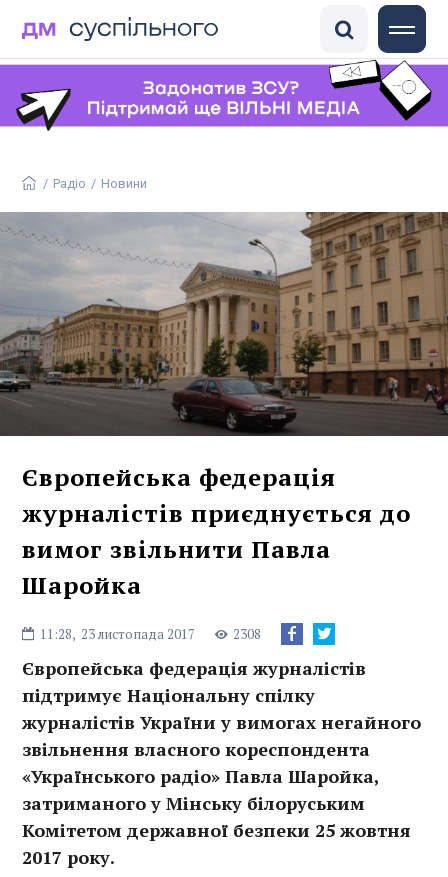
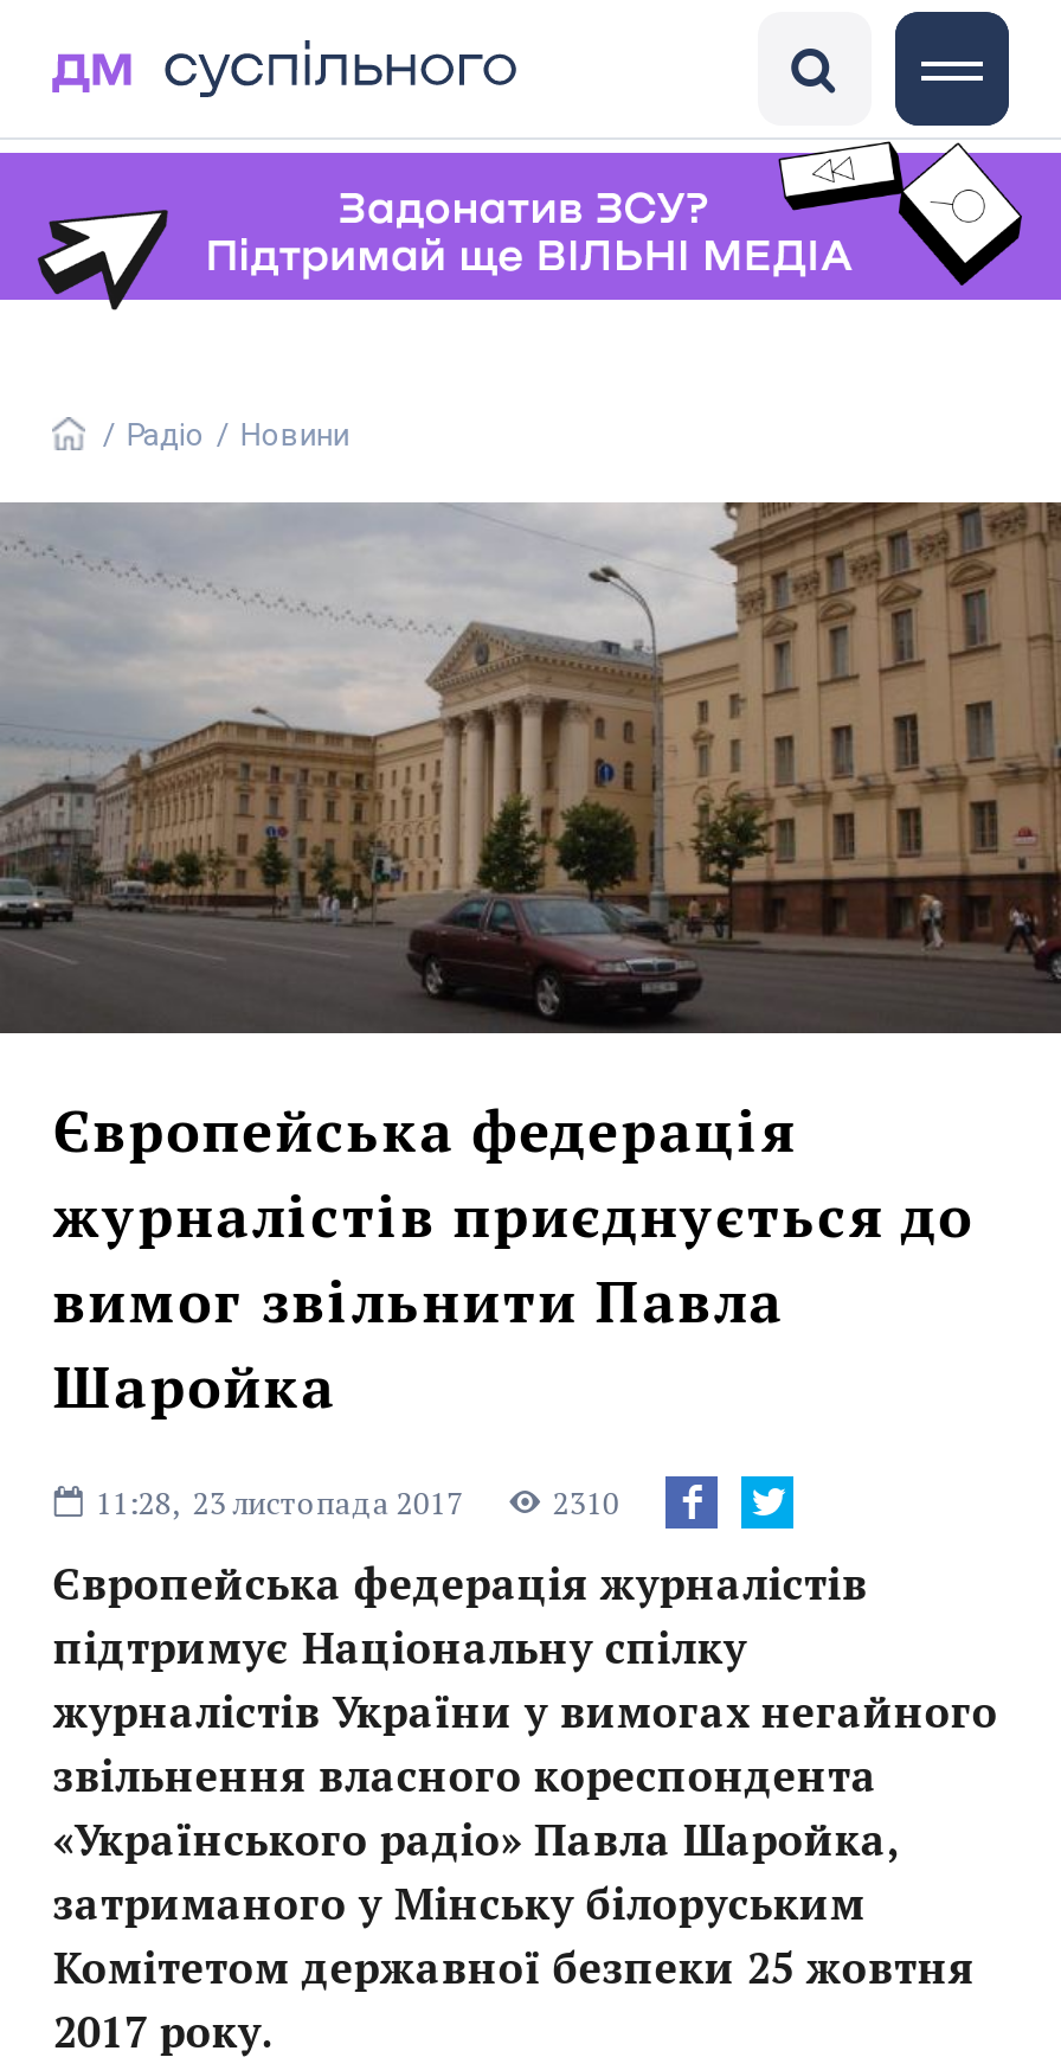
- 2308
+ 2310
